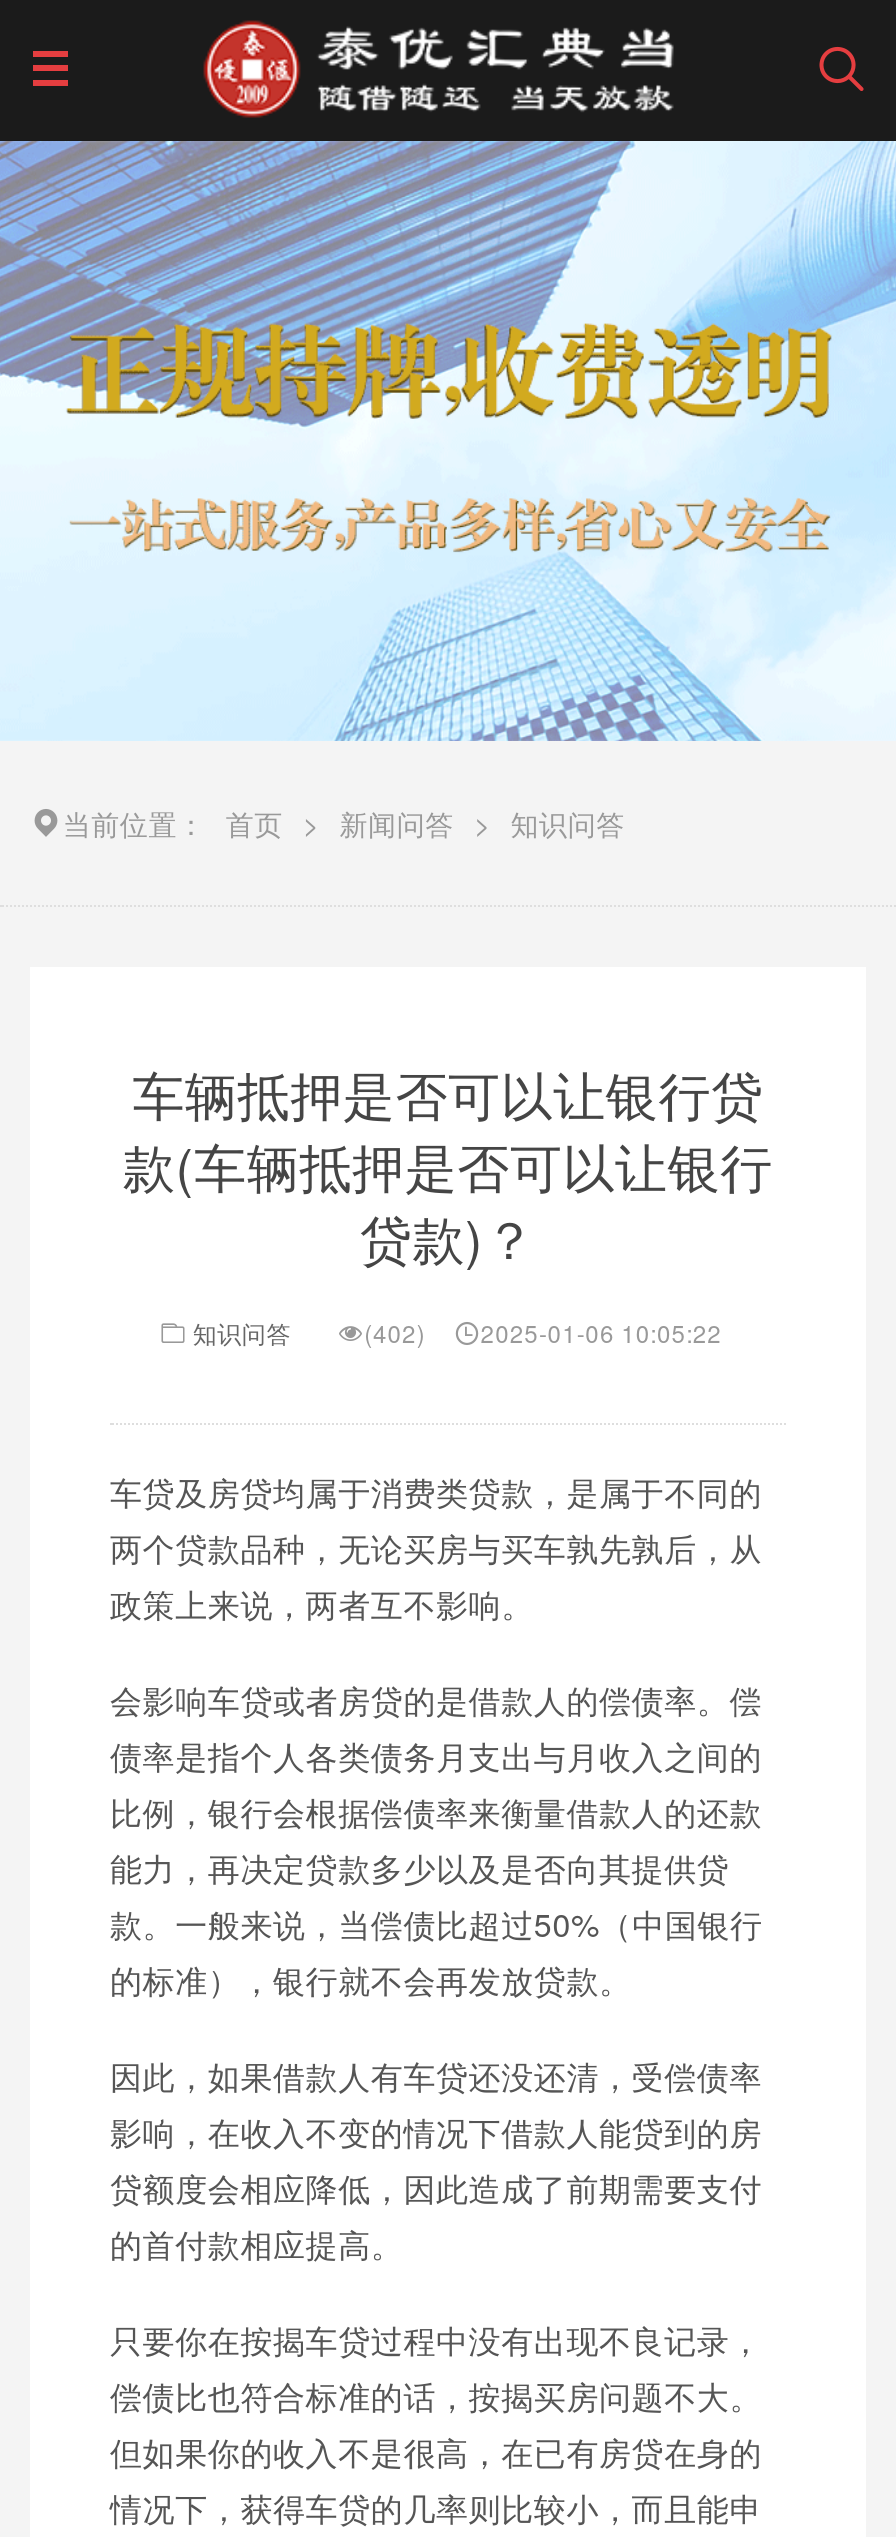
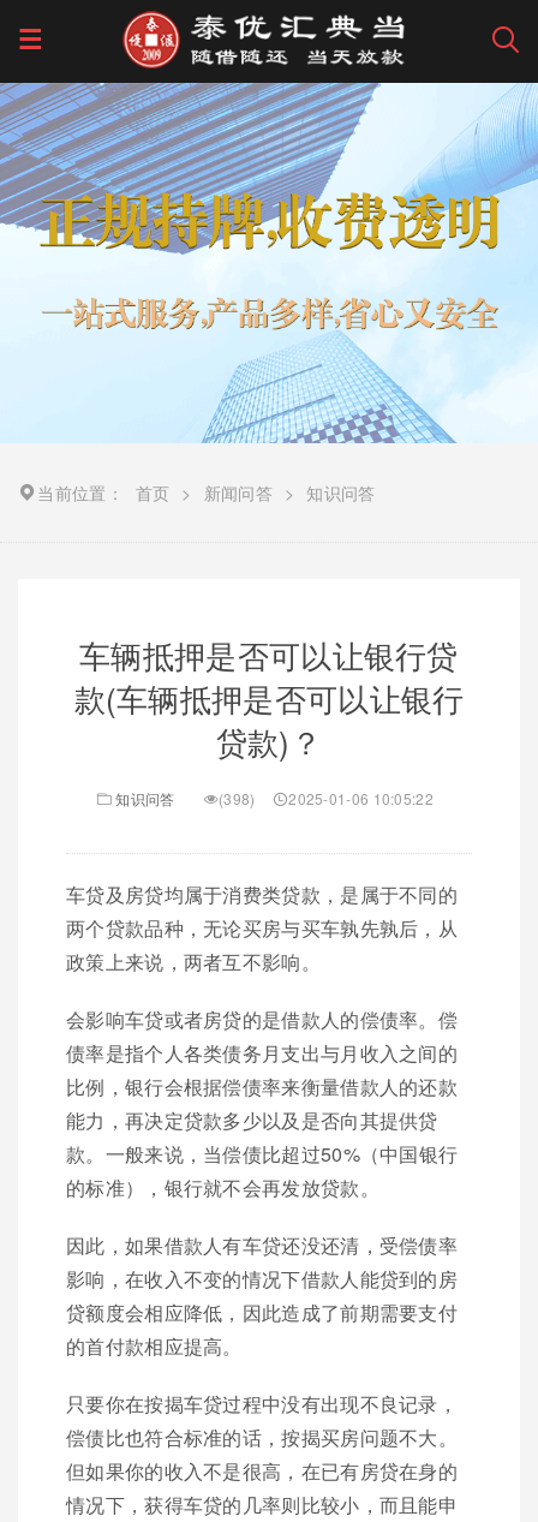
- (402) 2025-01-06 10:05:22
+ (398) 2025-01-06 10:05:22
